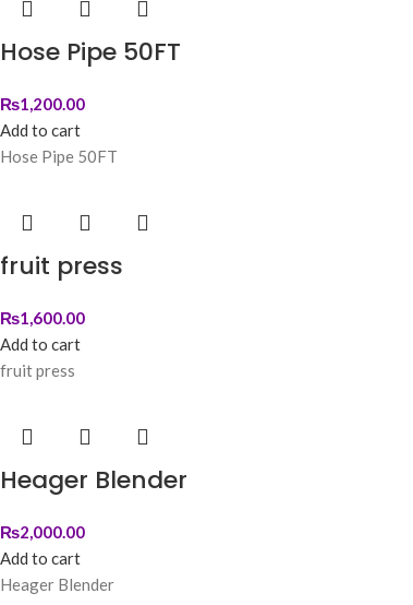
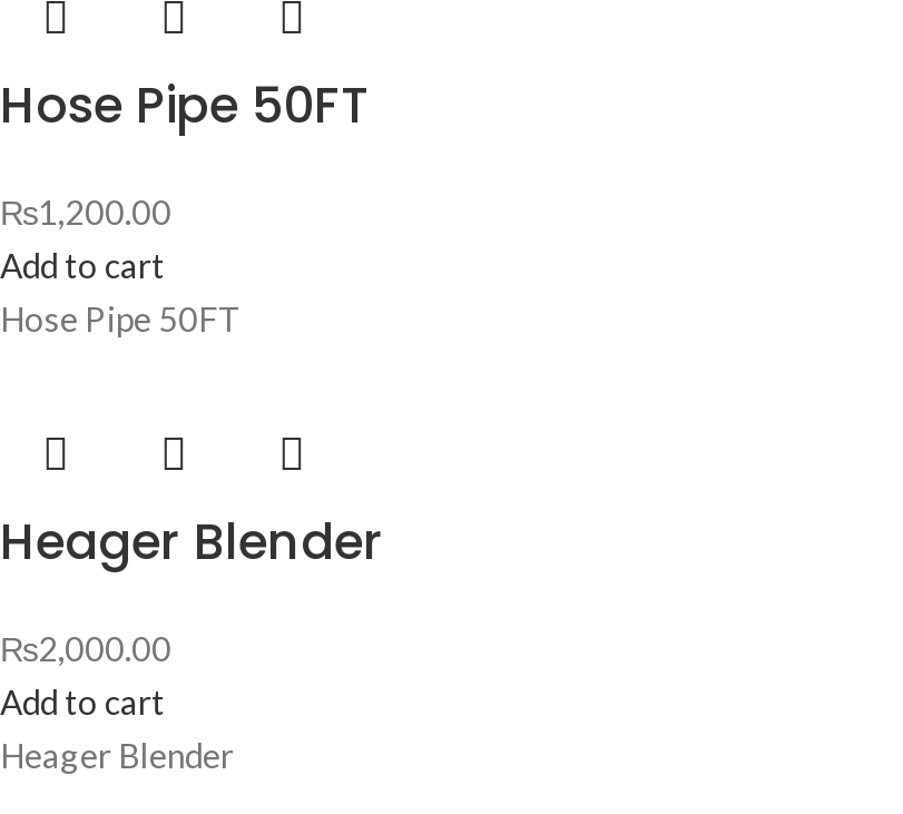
- fruit press
- ₨1,600.00
- Add to cart
- fruit press
